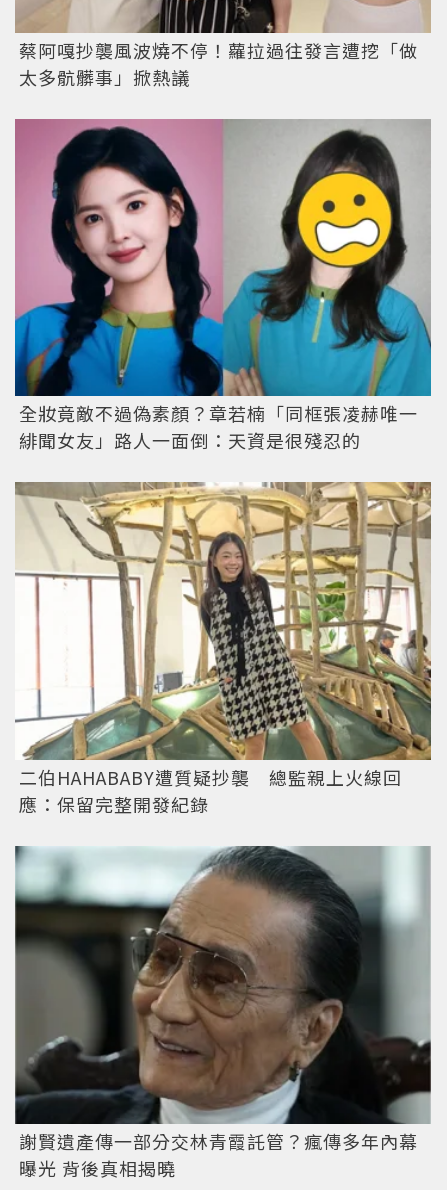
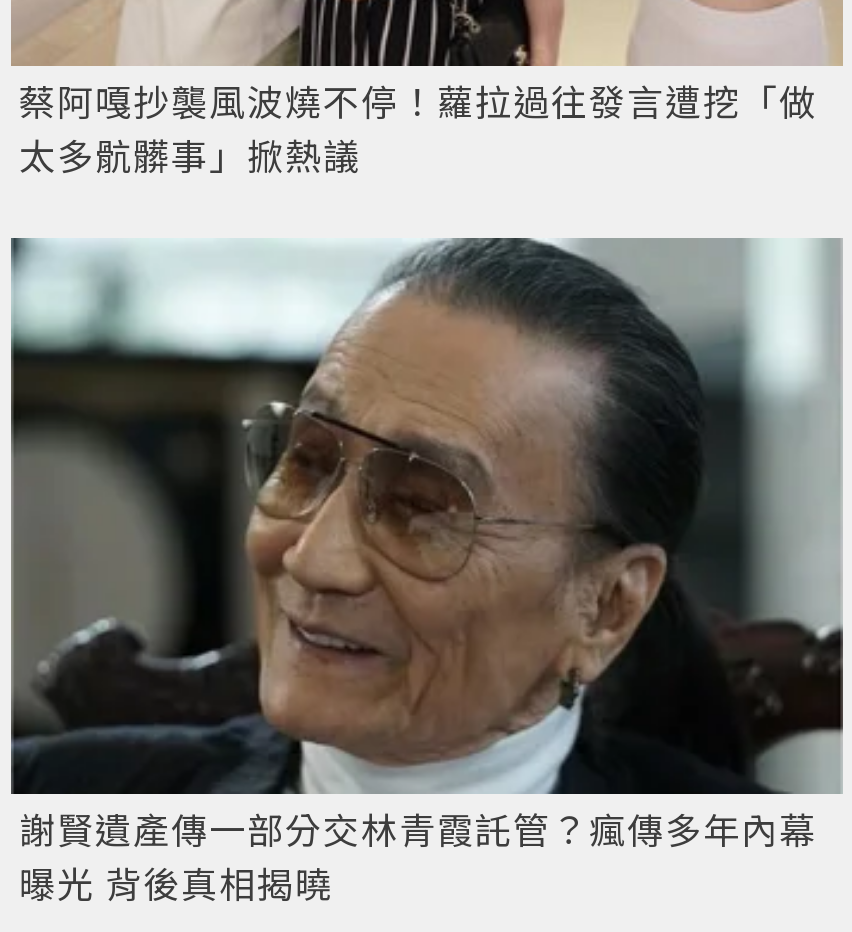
- [image]
- 全妝竟敵不過偽素顏？章若楠「同框張凌赫唯一
- 緋聞女友」路人一面倒：天資是很殘忍的

- [image]
- 二伯HAHABABY遭質疑抄襲 總監親上火線回
- 應：保留完整開發紀錄
